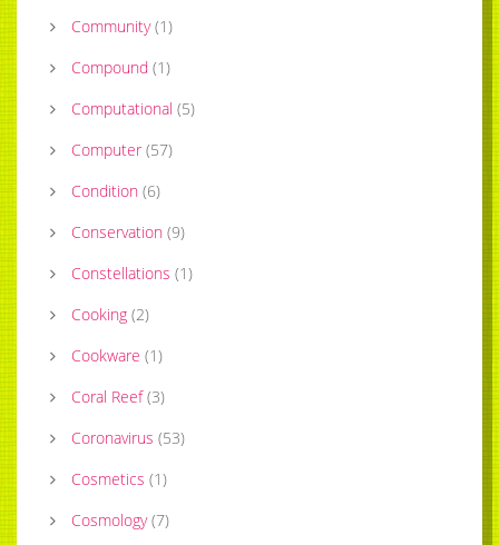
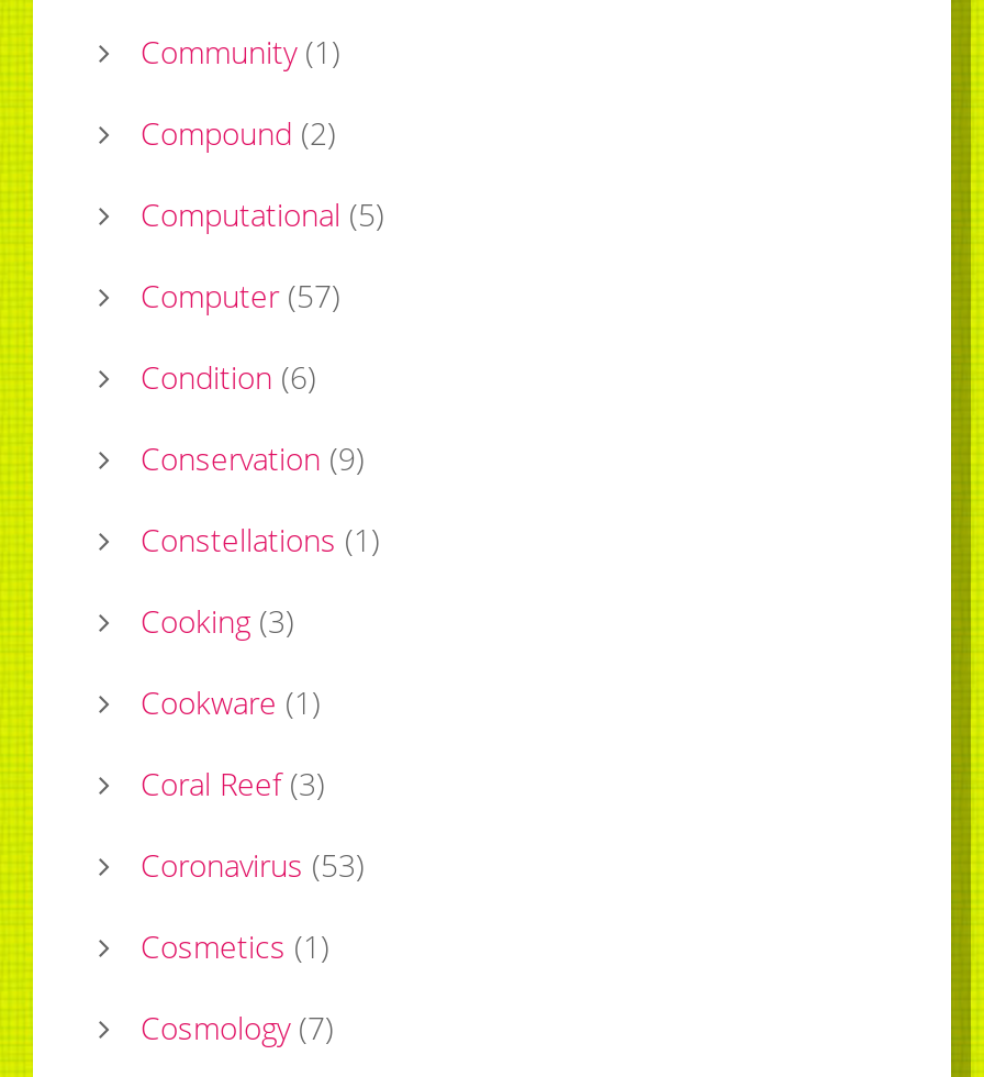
- Compound (1)
+ Compound (2)

- Cooking (2)
+ Cooking (3)
